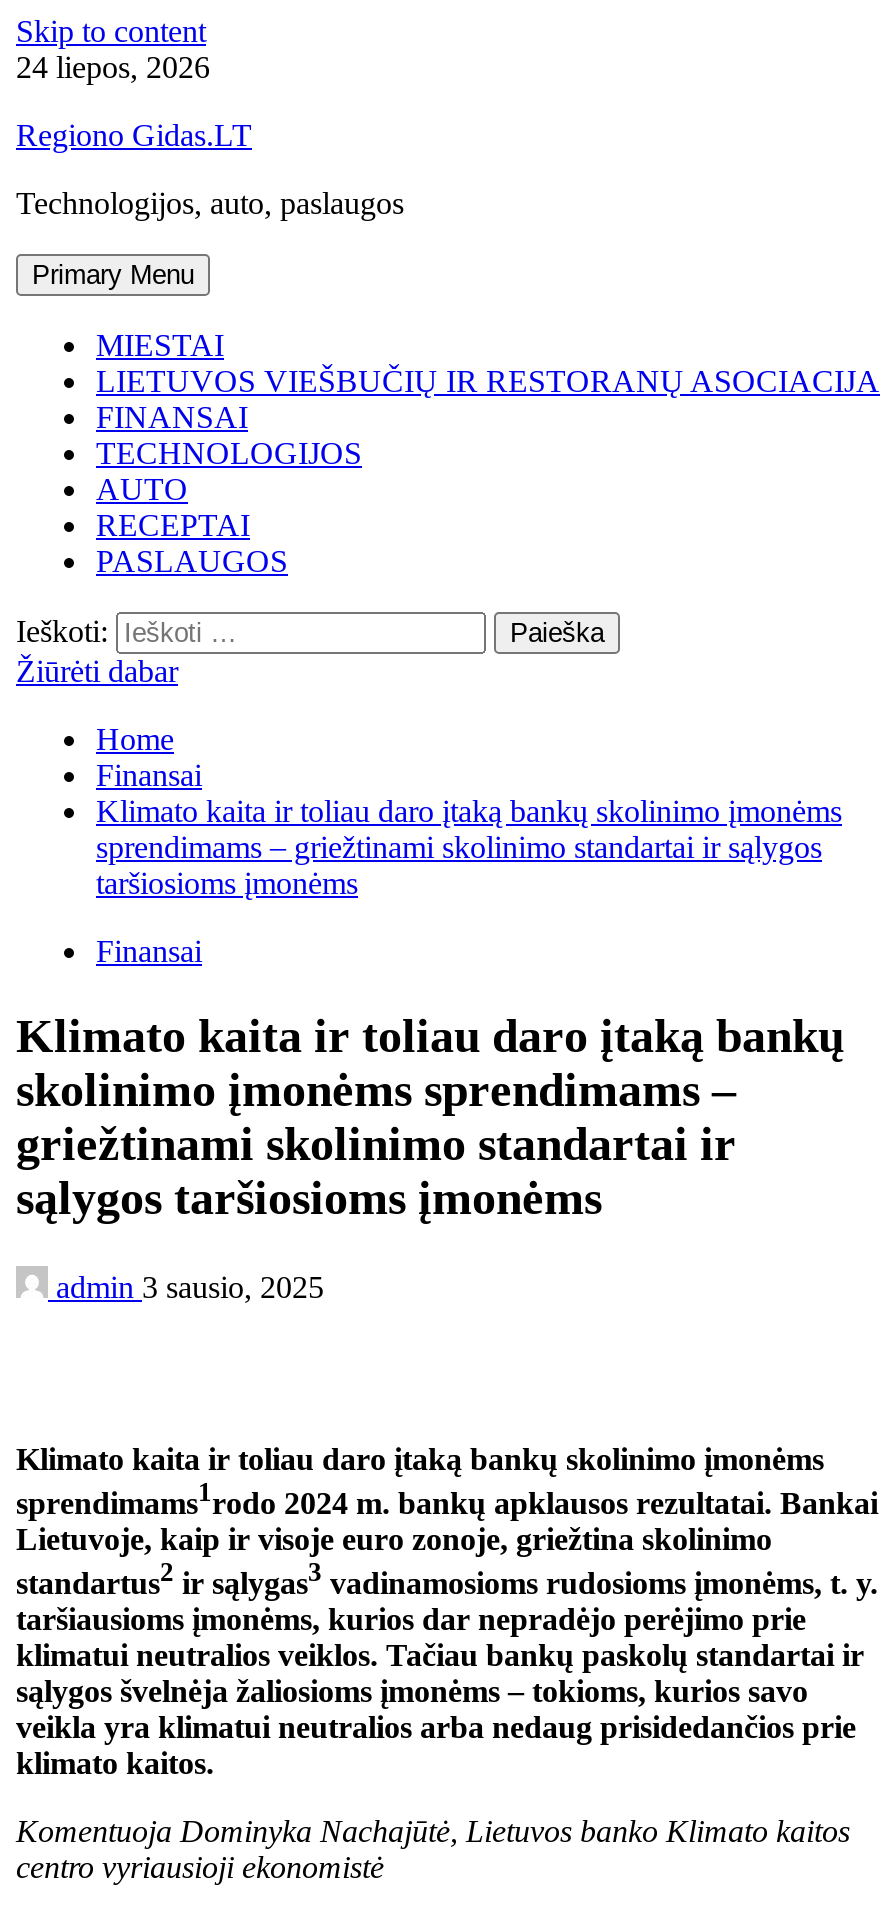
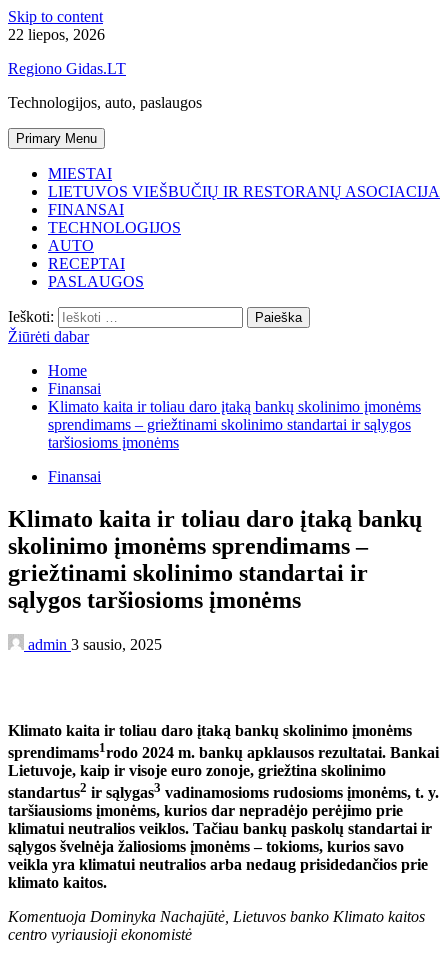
- 24 liepos, 2026
+ 22 liepos, 2026
